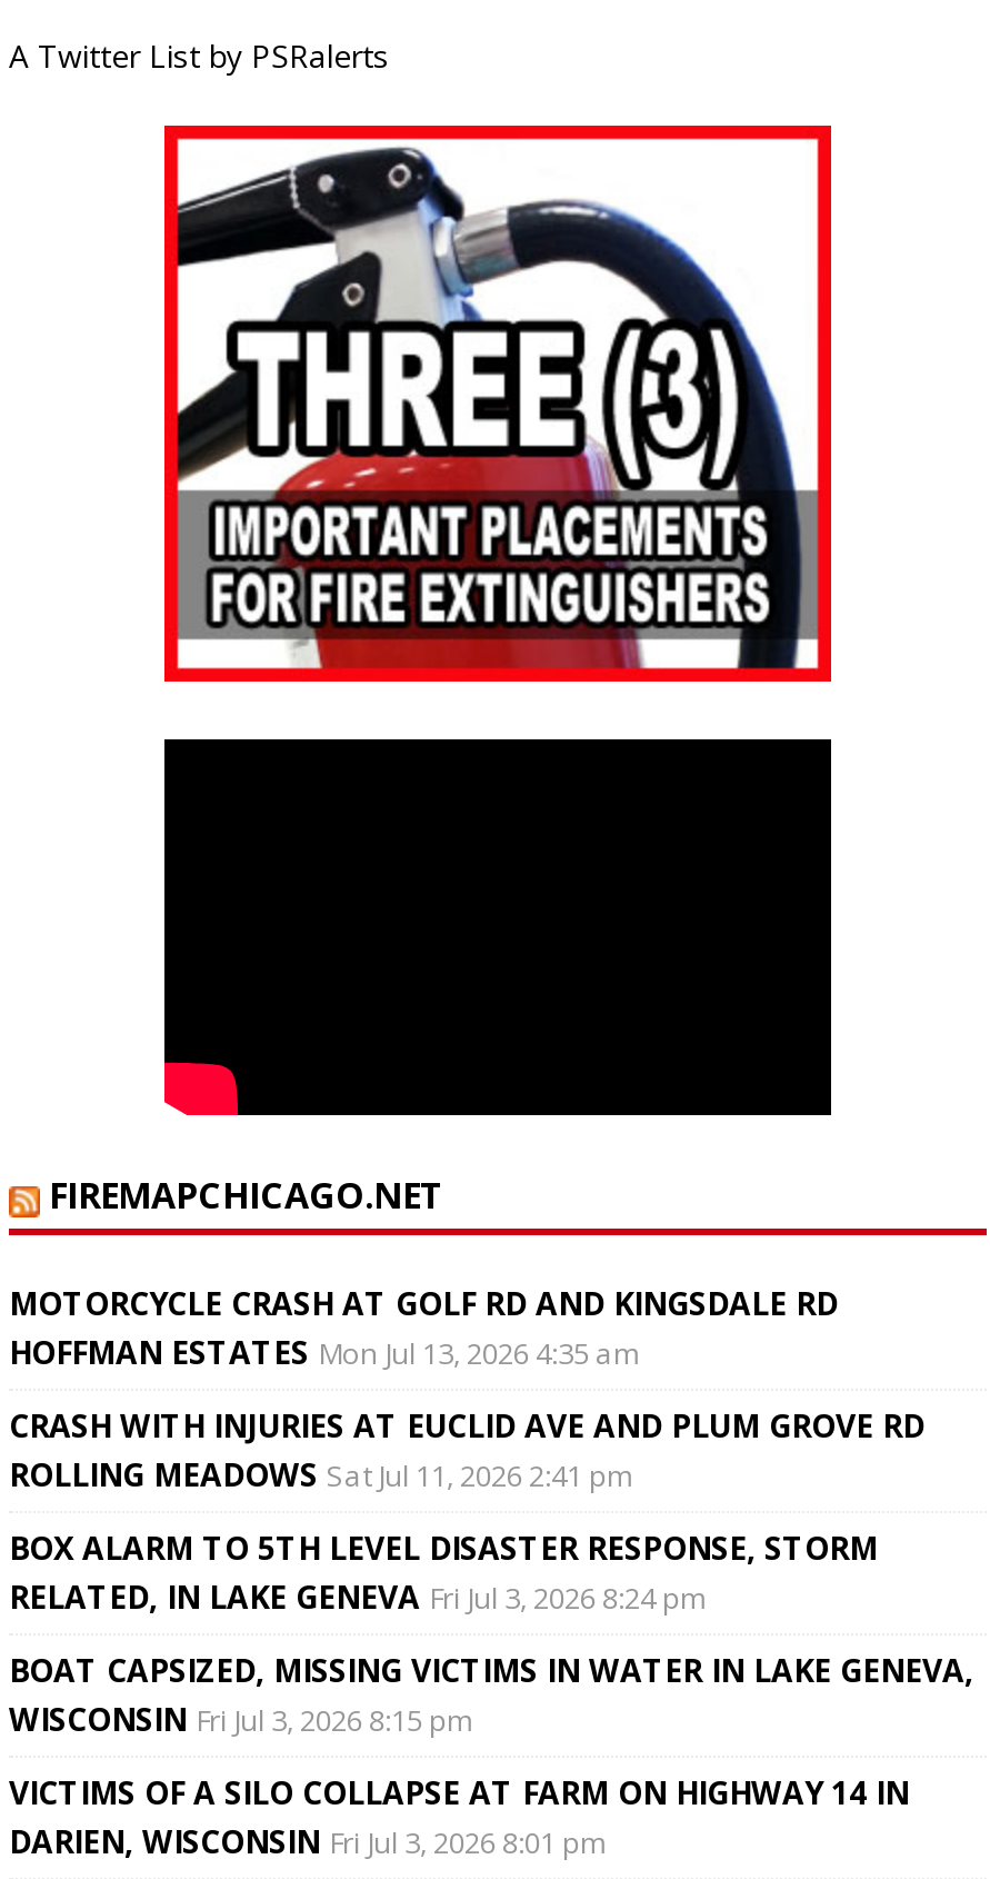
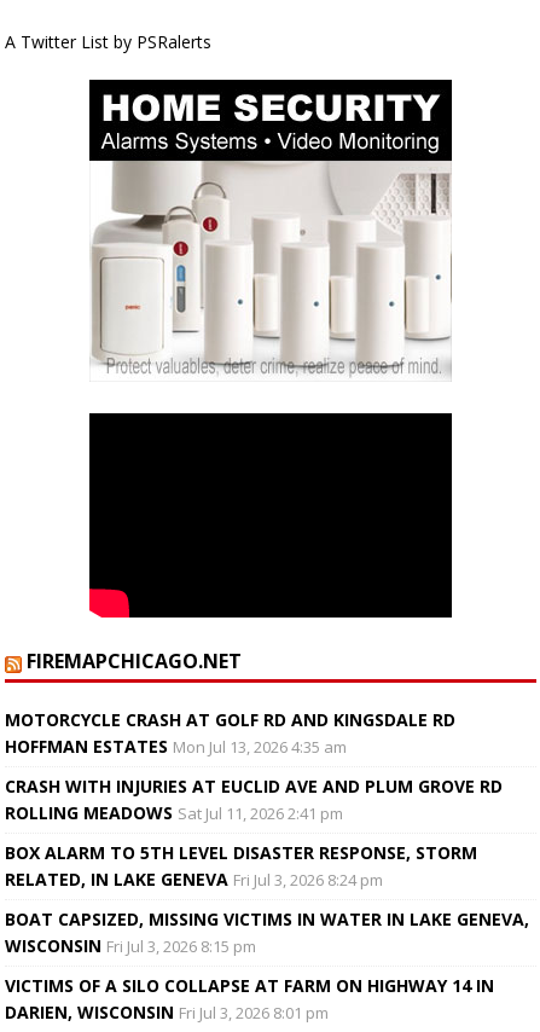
- [image]
+ [image]
